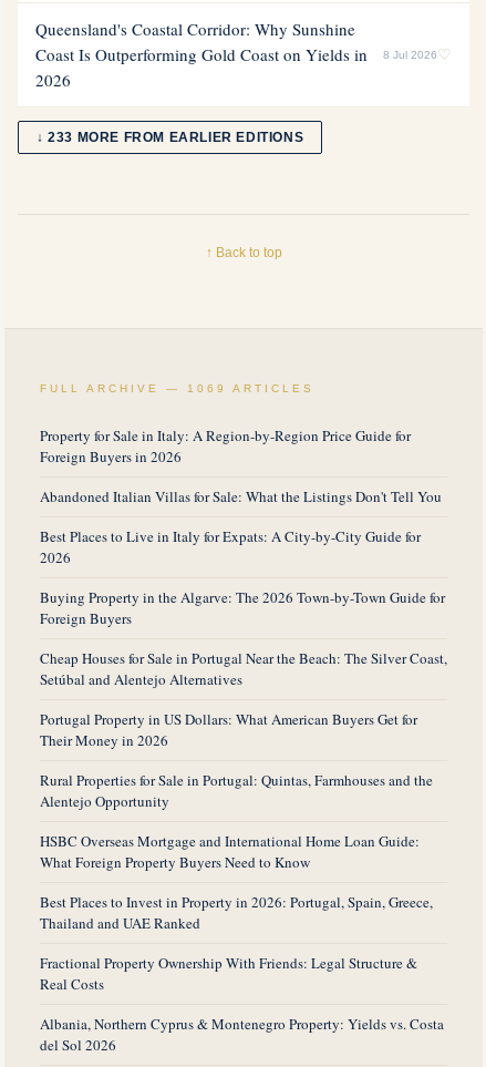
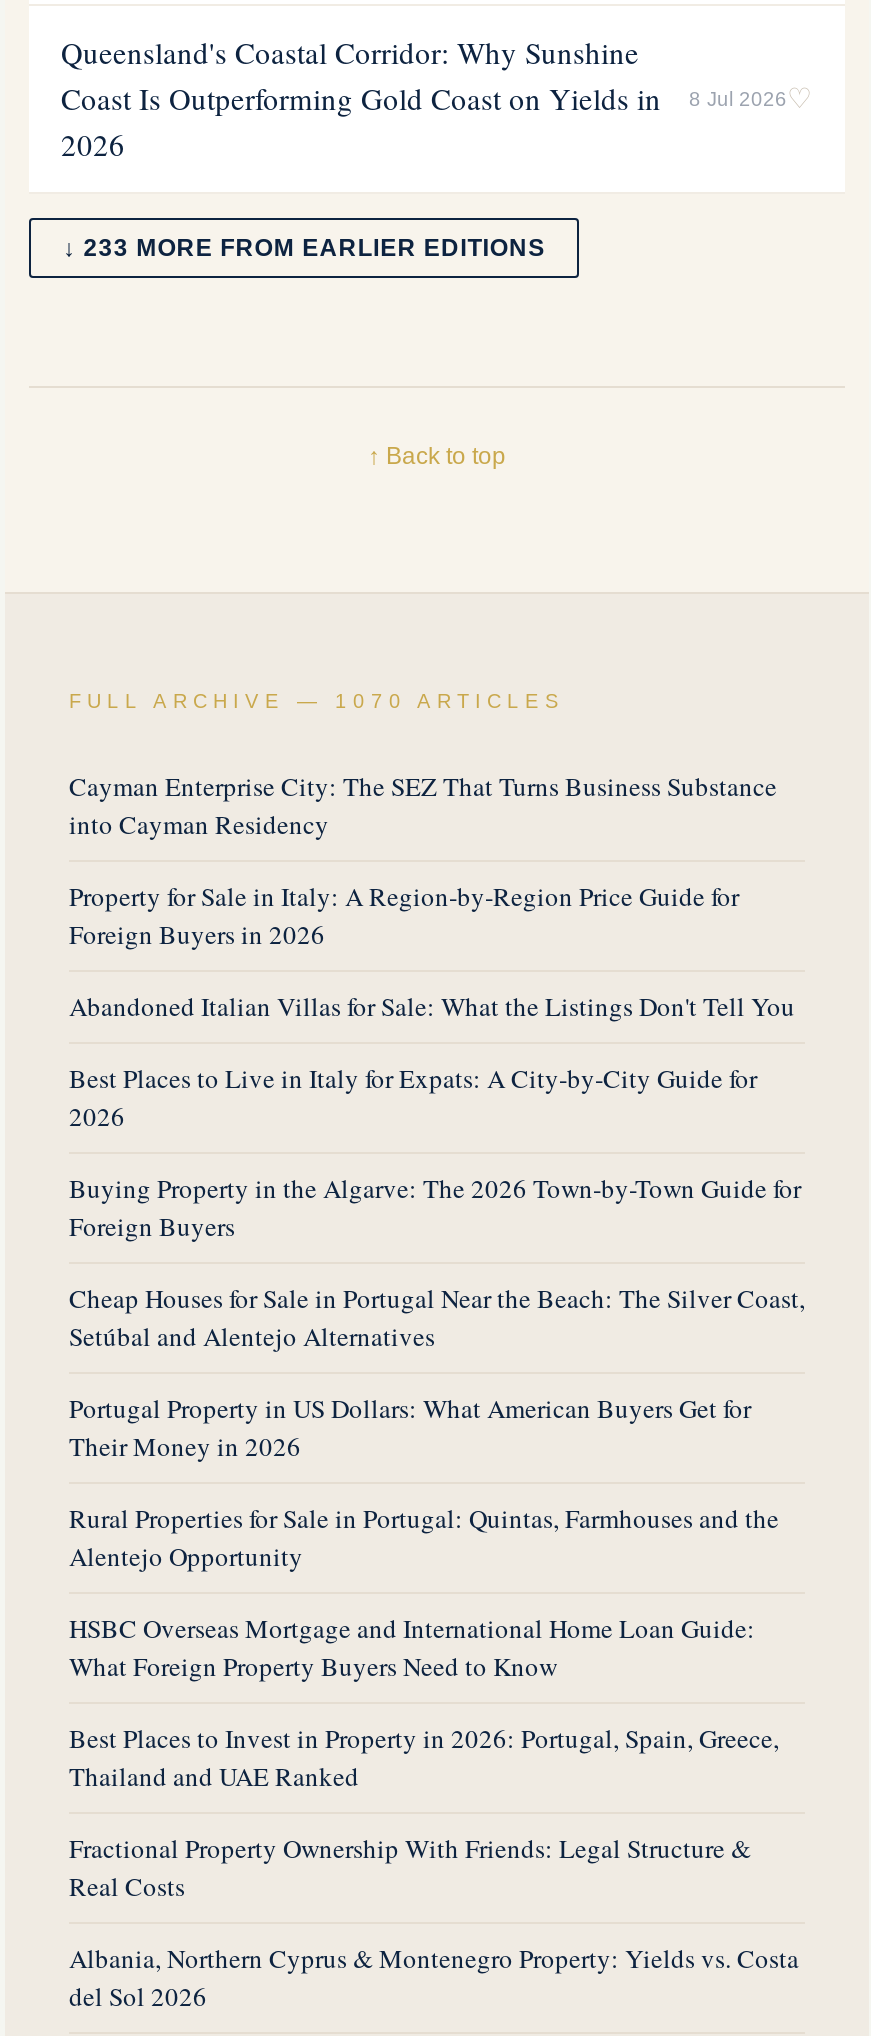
- FULL ARCHIVE — 1069 ARTICLES
+ FULL ARCHIVE — 1070 ARTICLES
+ Cayman Enterprise City: The SEZ That Turns Business Substance
+ into Cayman Residency
